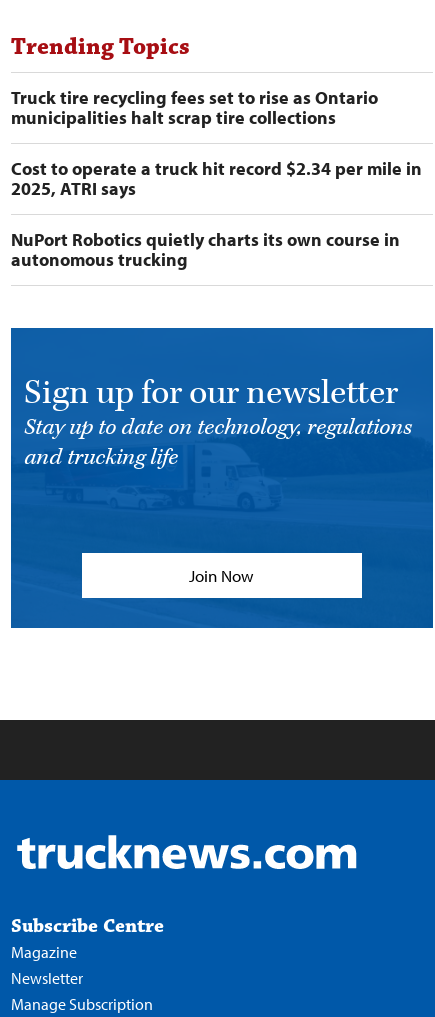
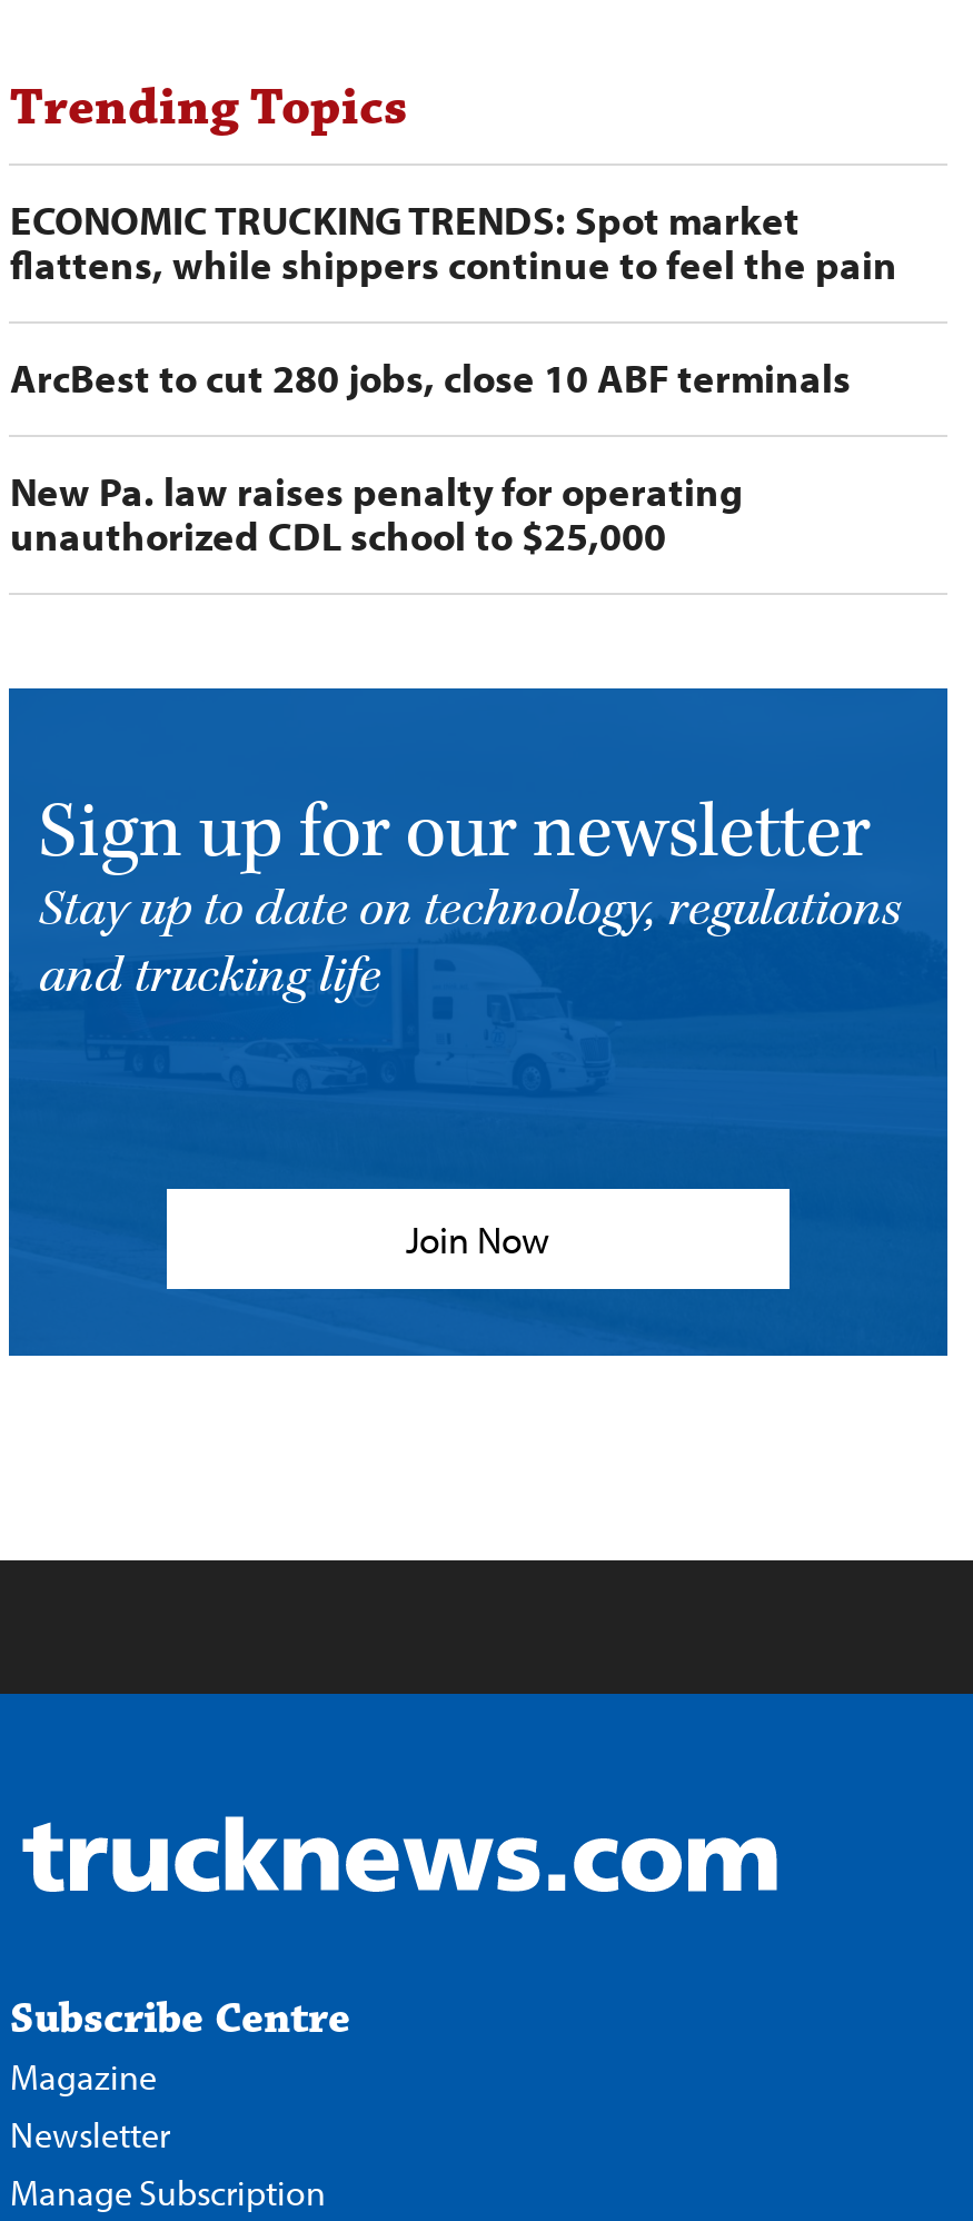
- Truck tire recycling fees set to rise as Ontario
- municipalities halt scrap tire collections
+ ECONOMIC TRUCKING TRENDS: Spot market
+ flattens, while shippers continue to feel the pain

- Cost to operate a truck hit record $2.34 per mile in
- 2025, ATRI says
+ ArcBest to cut 280 jobs, close 10 ABF terminals

- NuPort Robotics quietly charts its own course in
- autonomous trucking
+ New Pa. law raises penalty for operating
+ unauthorized CDL school to $25,000
